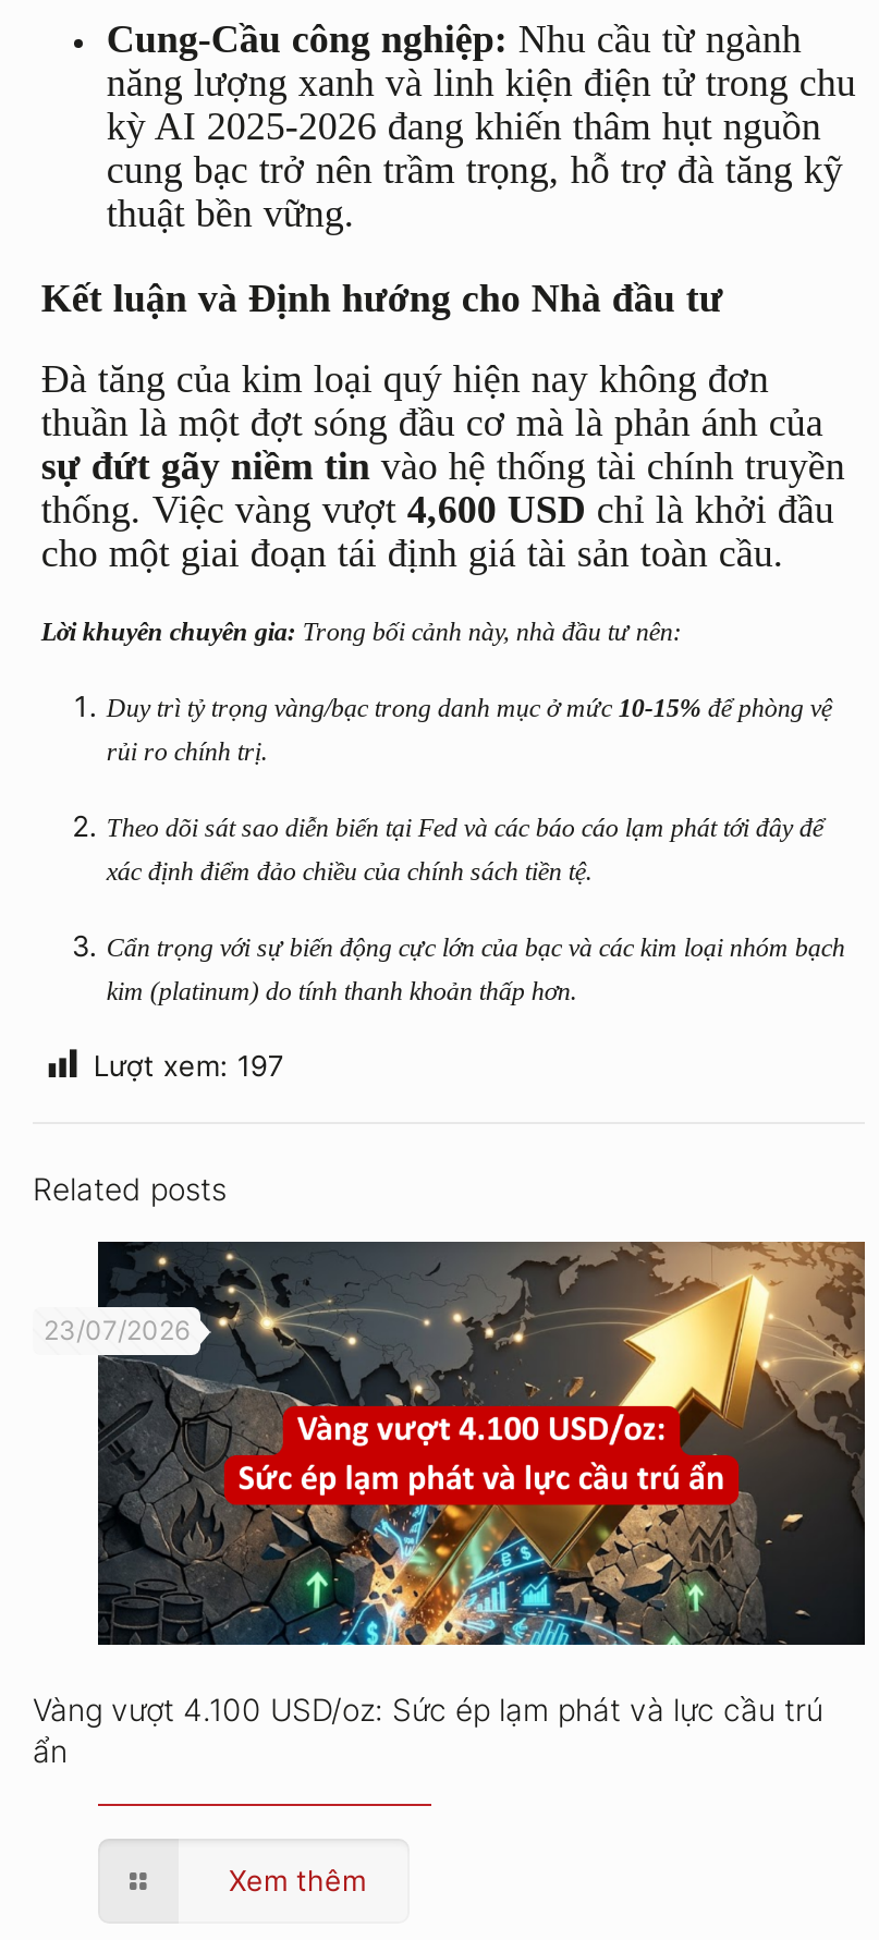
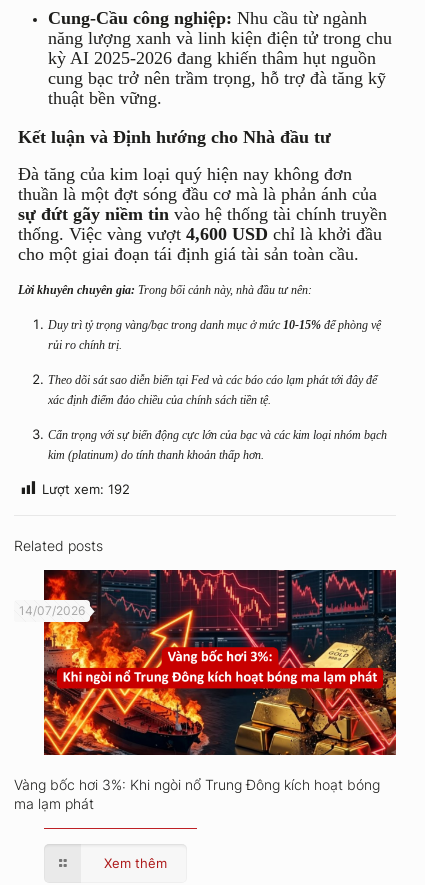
- Lượt xem: 197
+ Lượt xem: 192

- [image]
- 23/07/2026
+ [image]
+ 14/07/2026

- Vàng vượt 4.100 USD/oz: Sức ép lạm phát và lực cầu trú
- ẩn
+ Vàng bốc hơi 3%: Khi ngòi nổ Trung Đông kích hoạt bóng
+ ma lạm phát
